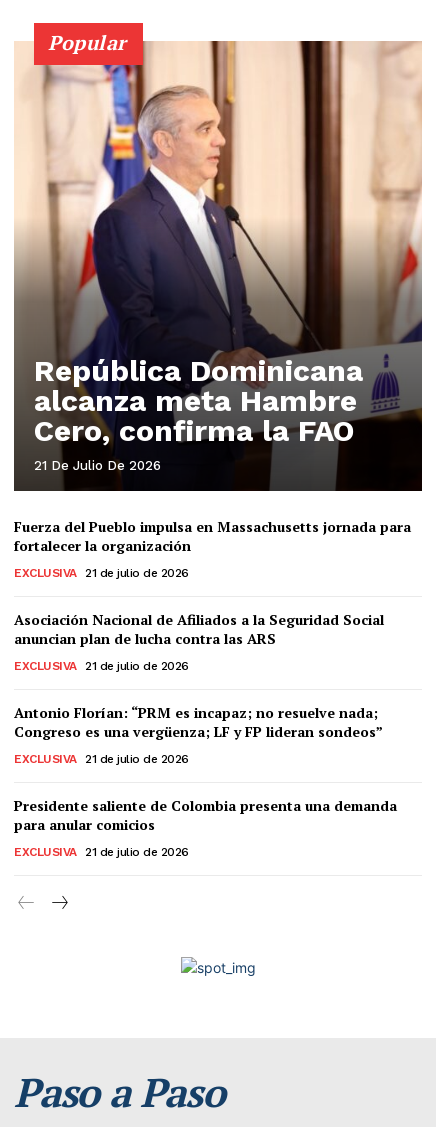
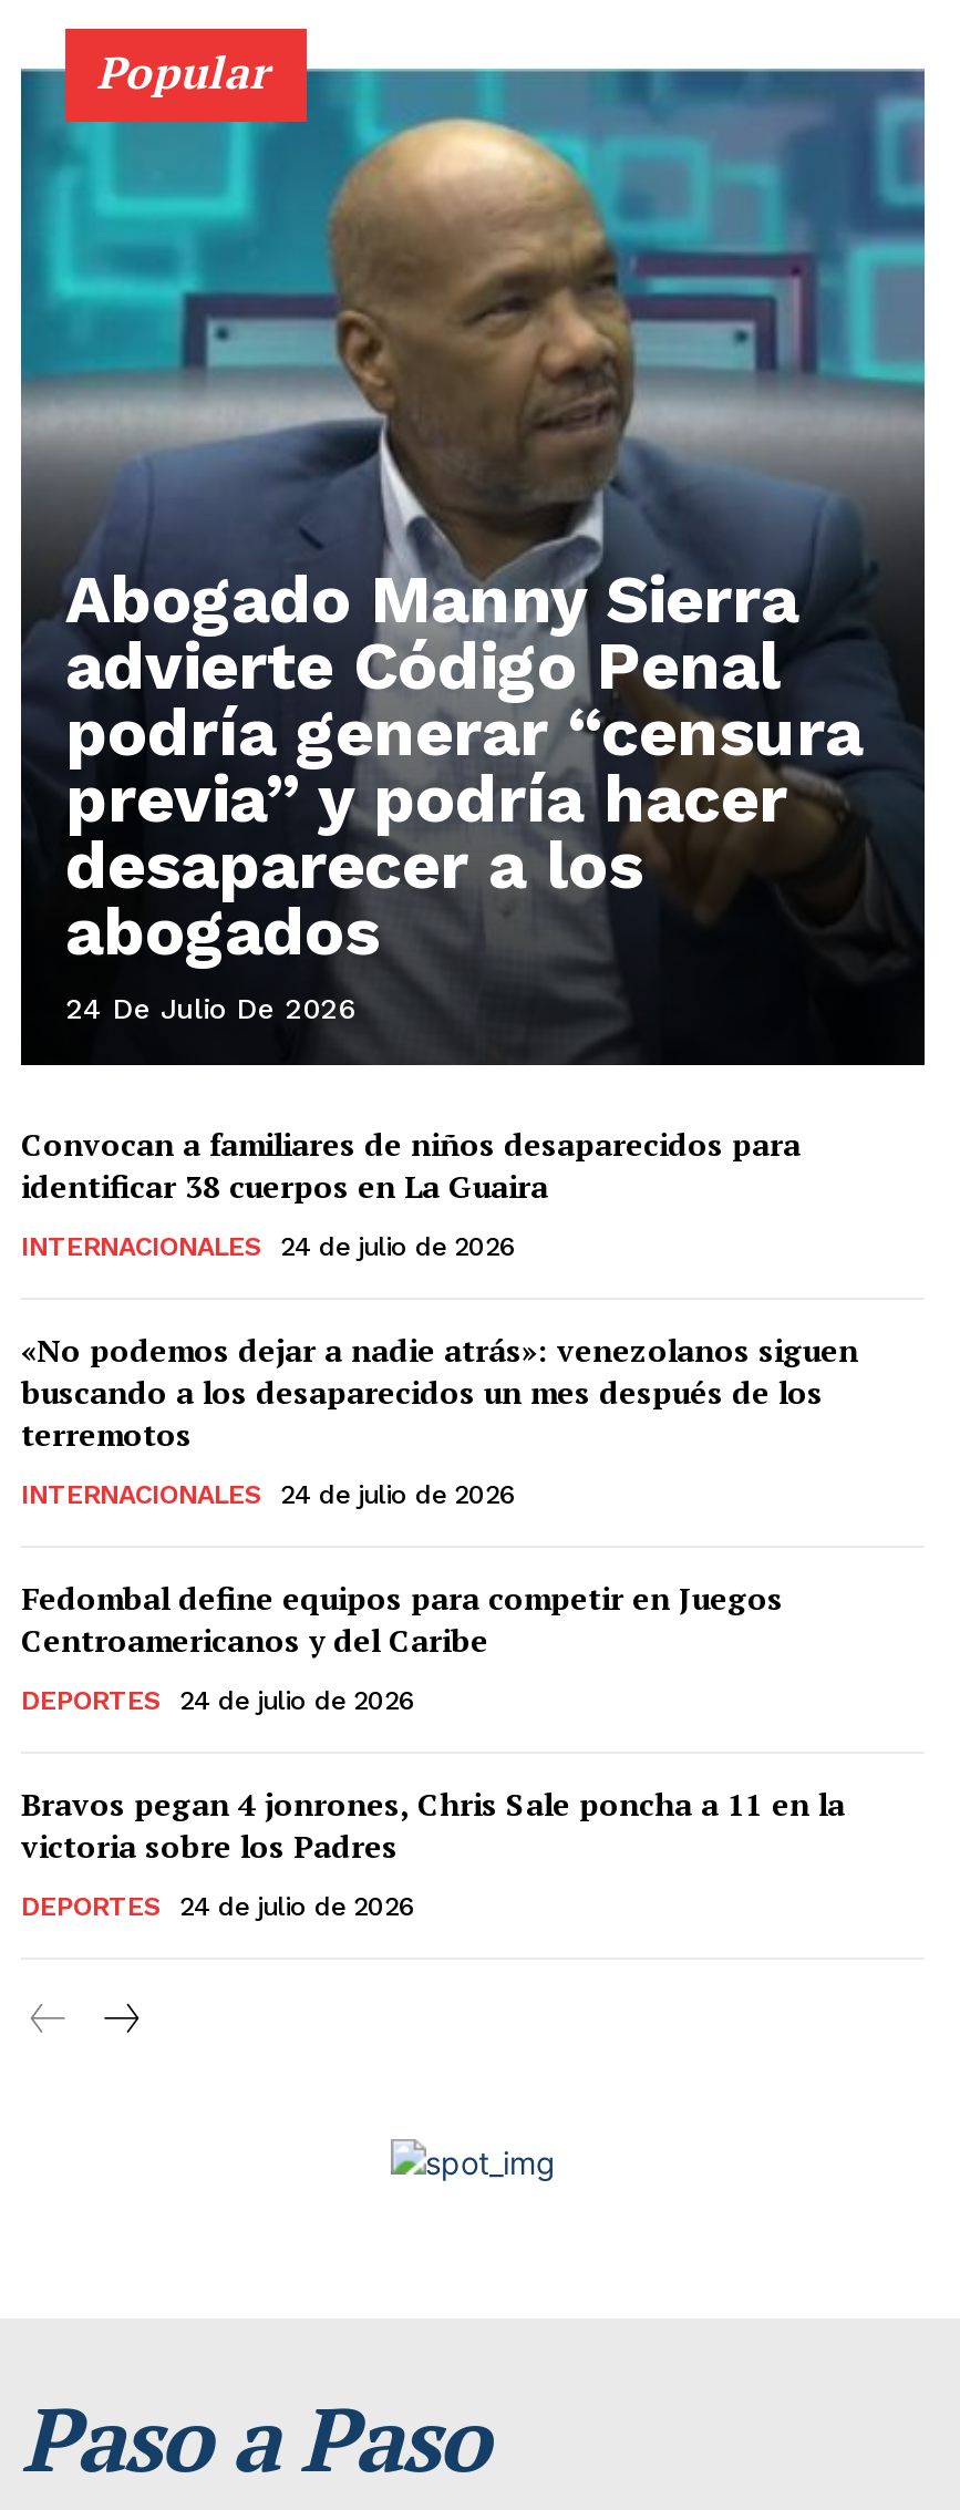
- [image]
- República Dominicana
- alcanza meta Hambre
- Cero, confirma la FAO
- 21 De Julio De 2026
+ [image]
+ Abogado Manny Sierra
+ advierte Código Penal
+ podría generar “censura
+ previa” y podría hacer
+ desaparecer a los
+ abogados
+ 24 De Julio De 2026

- Fuerza del Pueblo impulsa en Massachusetts jornada para
- fortalecer la organización
+ Convocan a familiares de niños desaparecidos para
+ identificar 38 cuerpos en La Guaira

- EXCLUSIVA
- 21 de julio de 2026
+ INTERNACIONALES
+ 24 de julio de 2026

- Asociación Nacional de Afiliados a la Seguridad Social
- anuncian plan de lucha contra las ARS
+ «No podemos dejar a nadie atrás»: venezolanos siguen
+ buscando a los desaparecidos un mes después de los
+ terremotos

- EXCLUSIVA
- 21 de julio de 2026
+ INTERNACIONALES
+ 24 de julio de 2026

- Antonio Florían: “PRM es incapaz; no resuelve nada;
- Congreso es una vergüenza; LF y FP lideran sondeos”
+ Fedombal define equipos para competir en Juegos
+ Centroamericanos y del Caribe

- EXCLUSIVA
- 21 de julio de 2026
+ DEPORTES
+ 24 de julio de 2026

- Presidente saliente de Colombia presenta una demanda
- para anular comicios
+ Bravos pegan 4 jonrones, Chris Sale poncha a 11 en la
+ victoria sobre los Padres

- EXCLUSIVA
- 21 de julio de 2026
+ DEPORTES
+ 24 de julio de 2026
